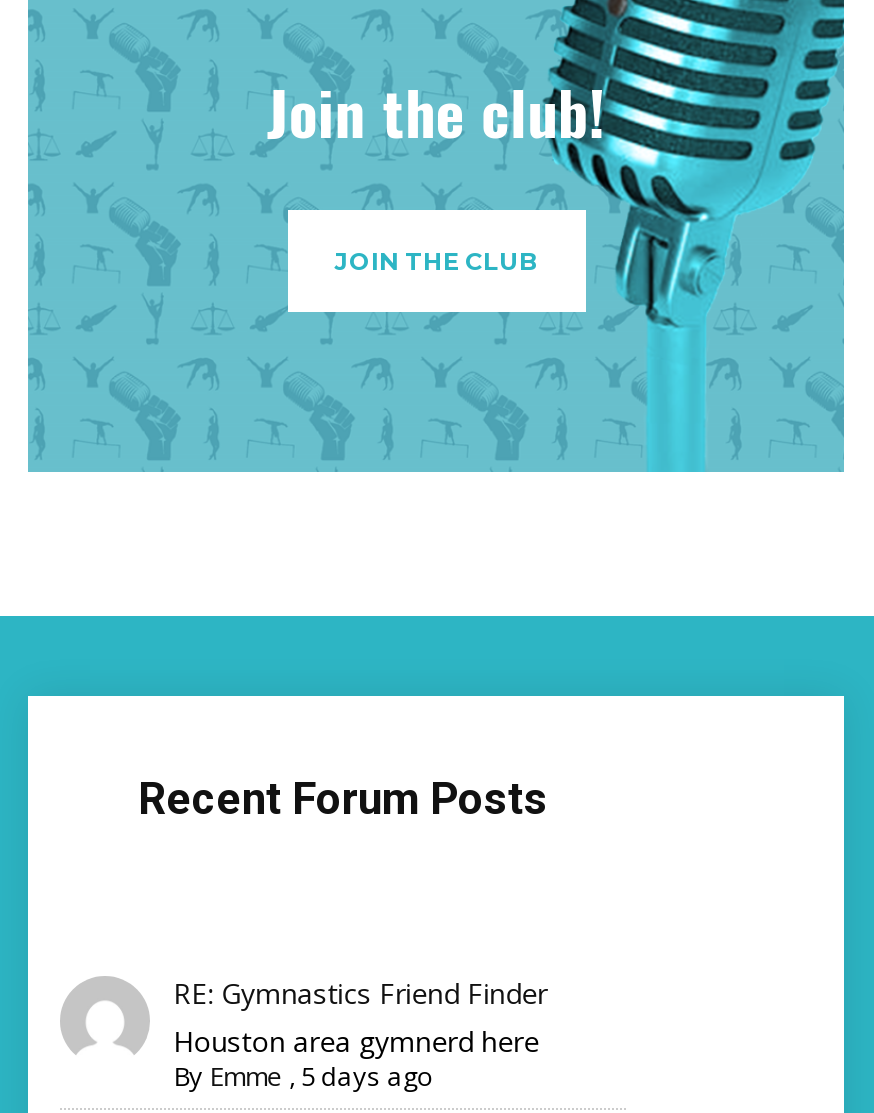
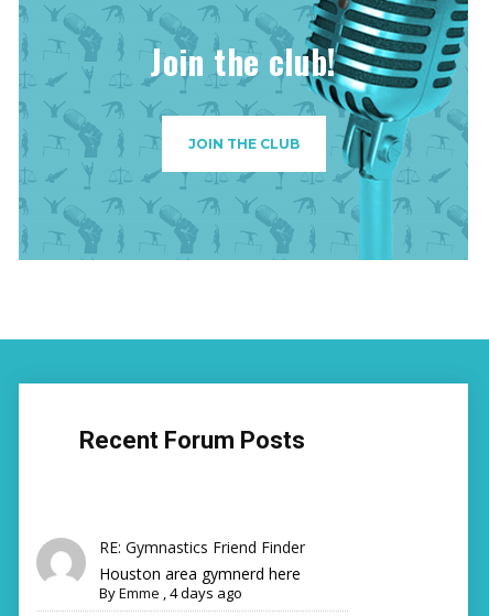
- By Emme, 5 days ago
+ By Emme, 4 days ago
